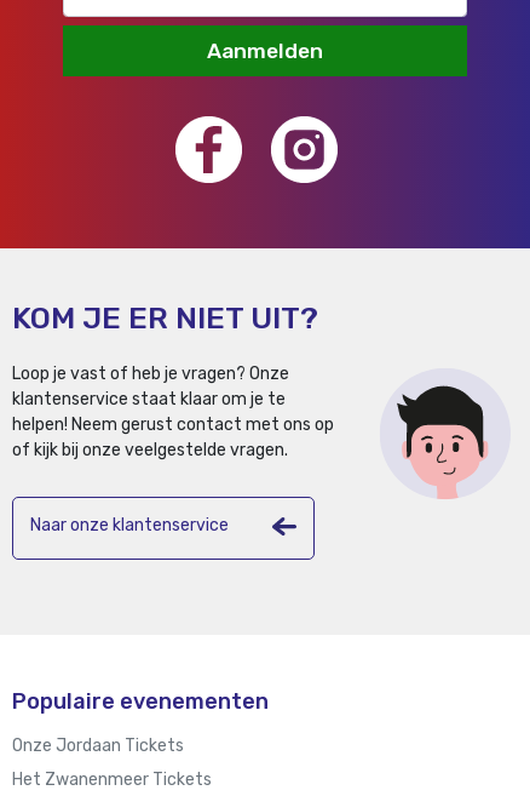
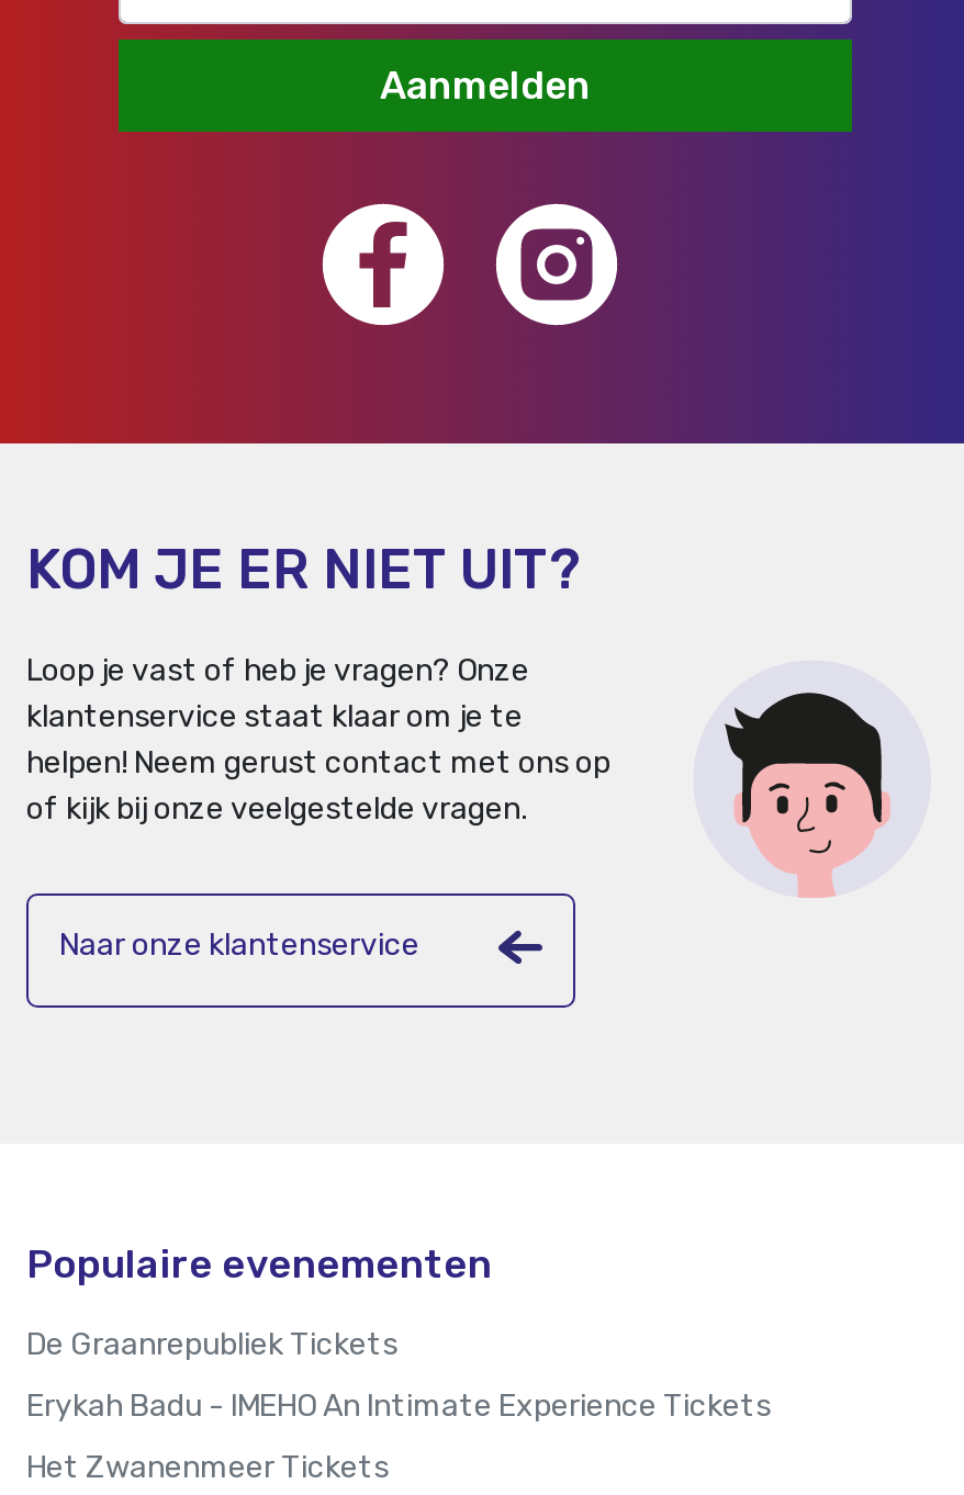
- Onze Jordaan Tickets
+ De Graanrepubliek Tickets
+ Erykah Badu - IMEHO An Intimate Experience Tickets
